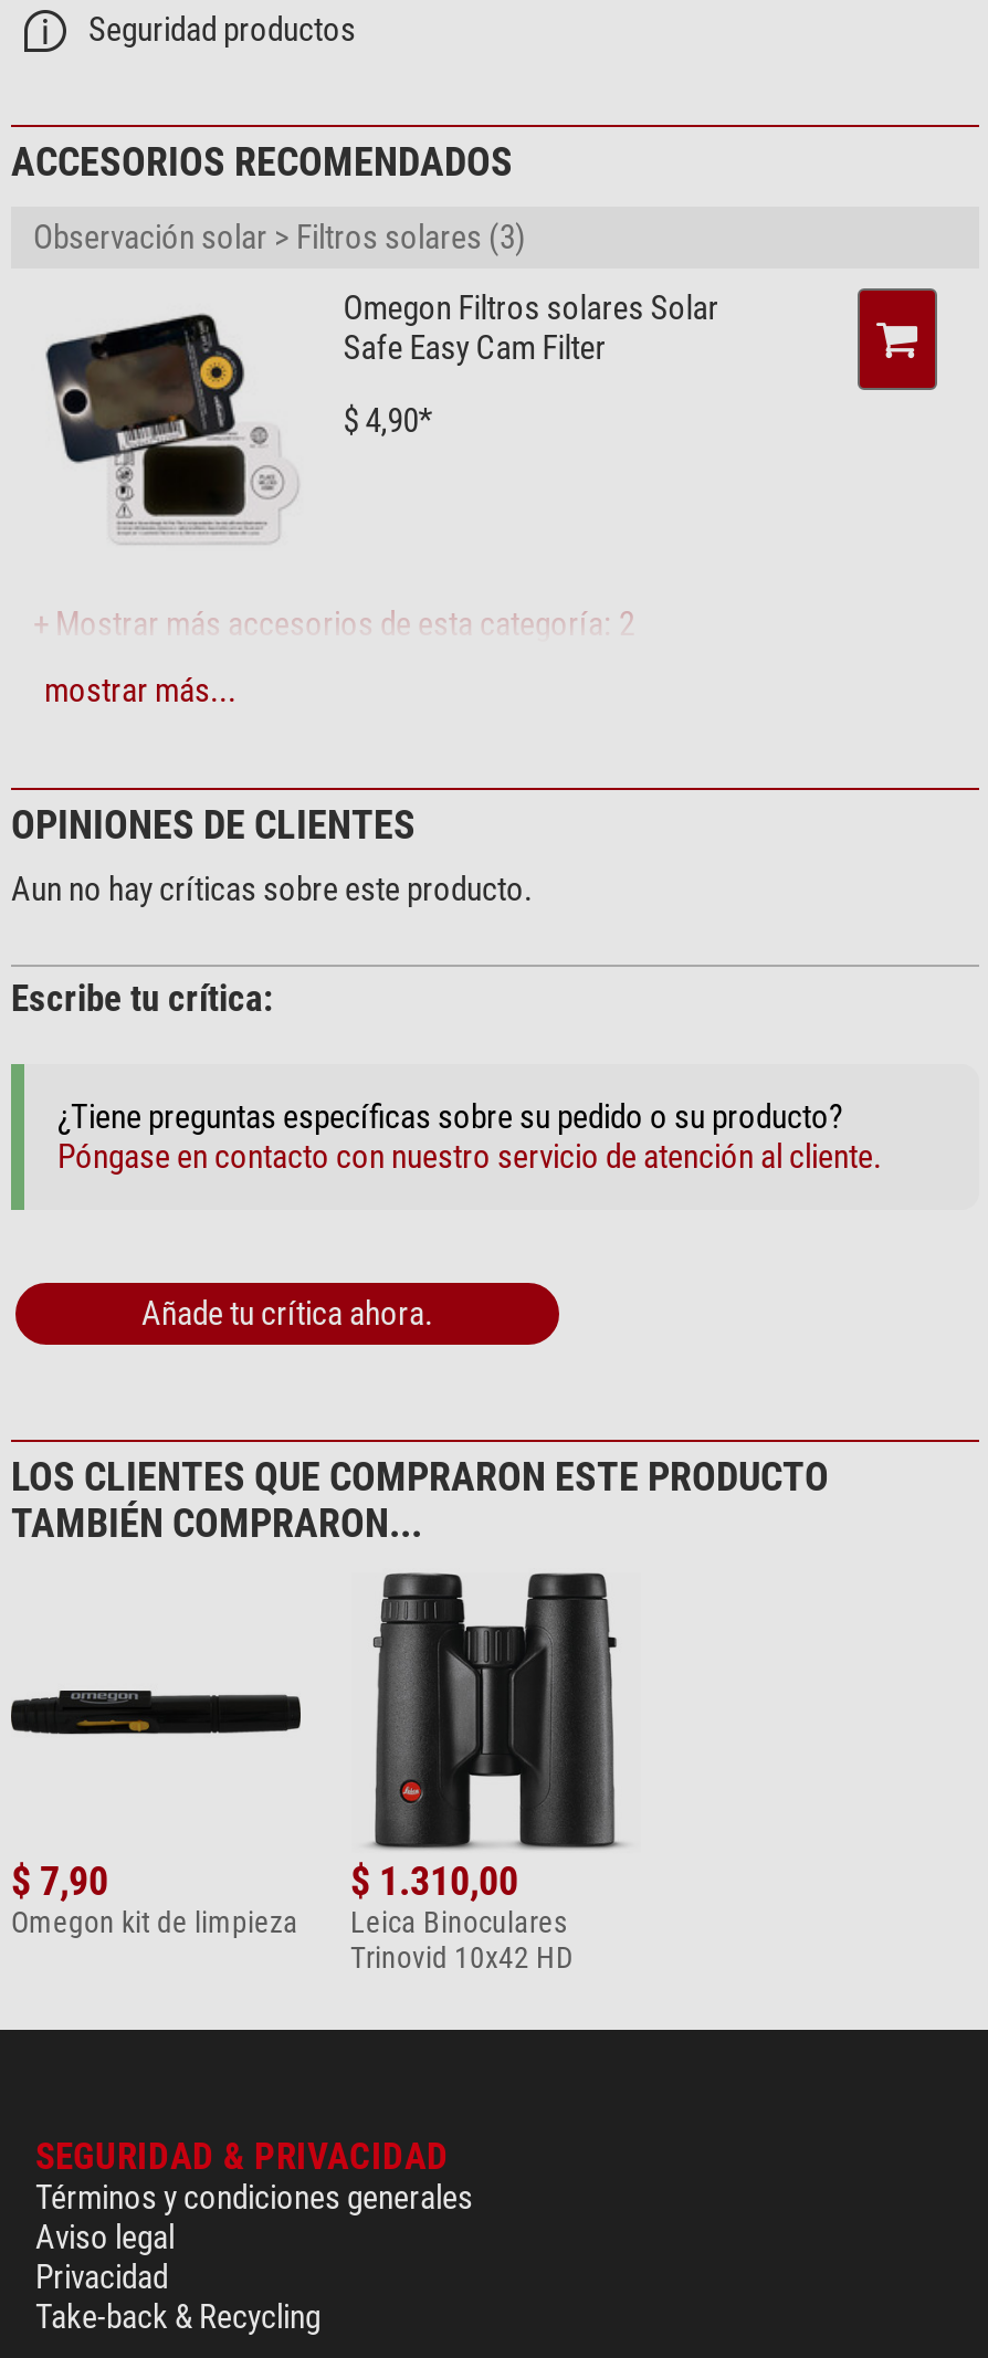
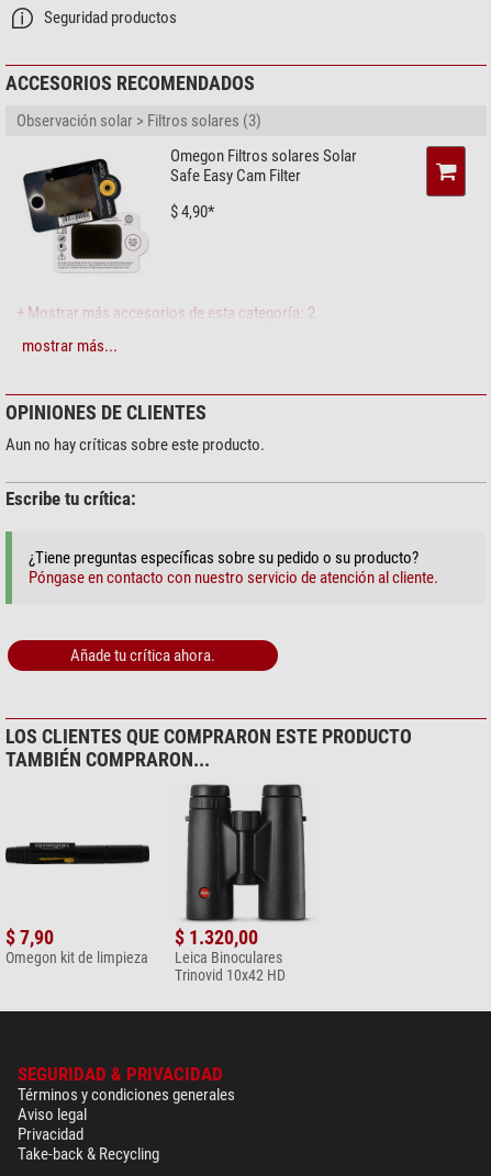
- $ 1.310,00
+ $ 1.320,00
